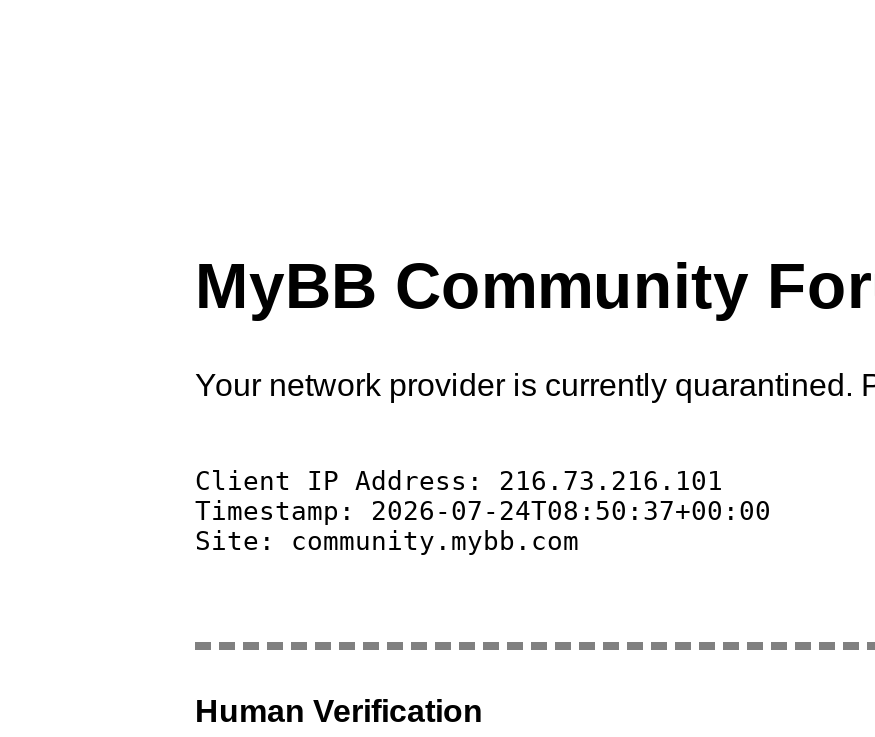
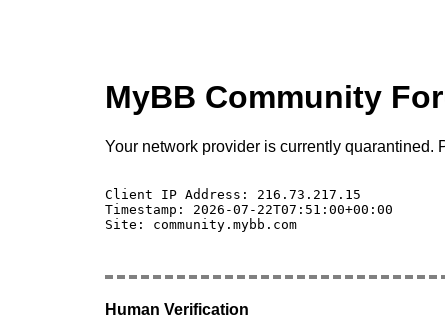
- Client IP Address: 216.73.216.101
+ Client IP Address: 216.73.217.15

- Timestamp: 2026-07-24T08:50:37+00:00
+ Timestamp: 2026-07-22T07:51:00+00:00
